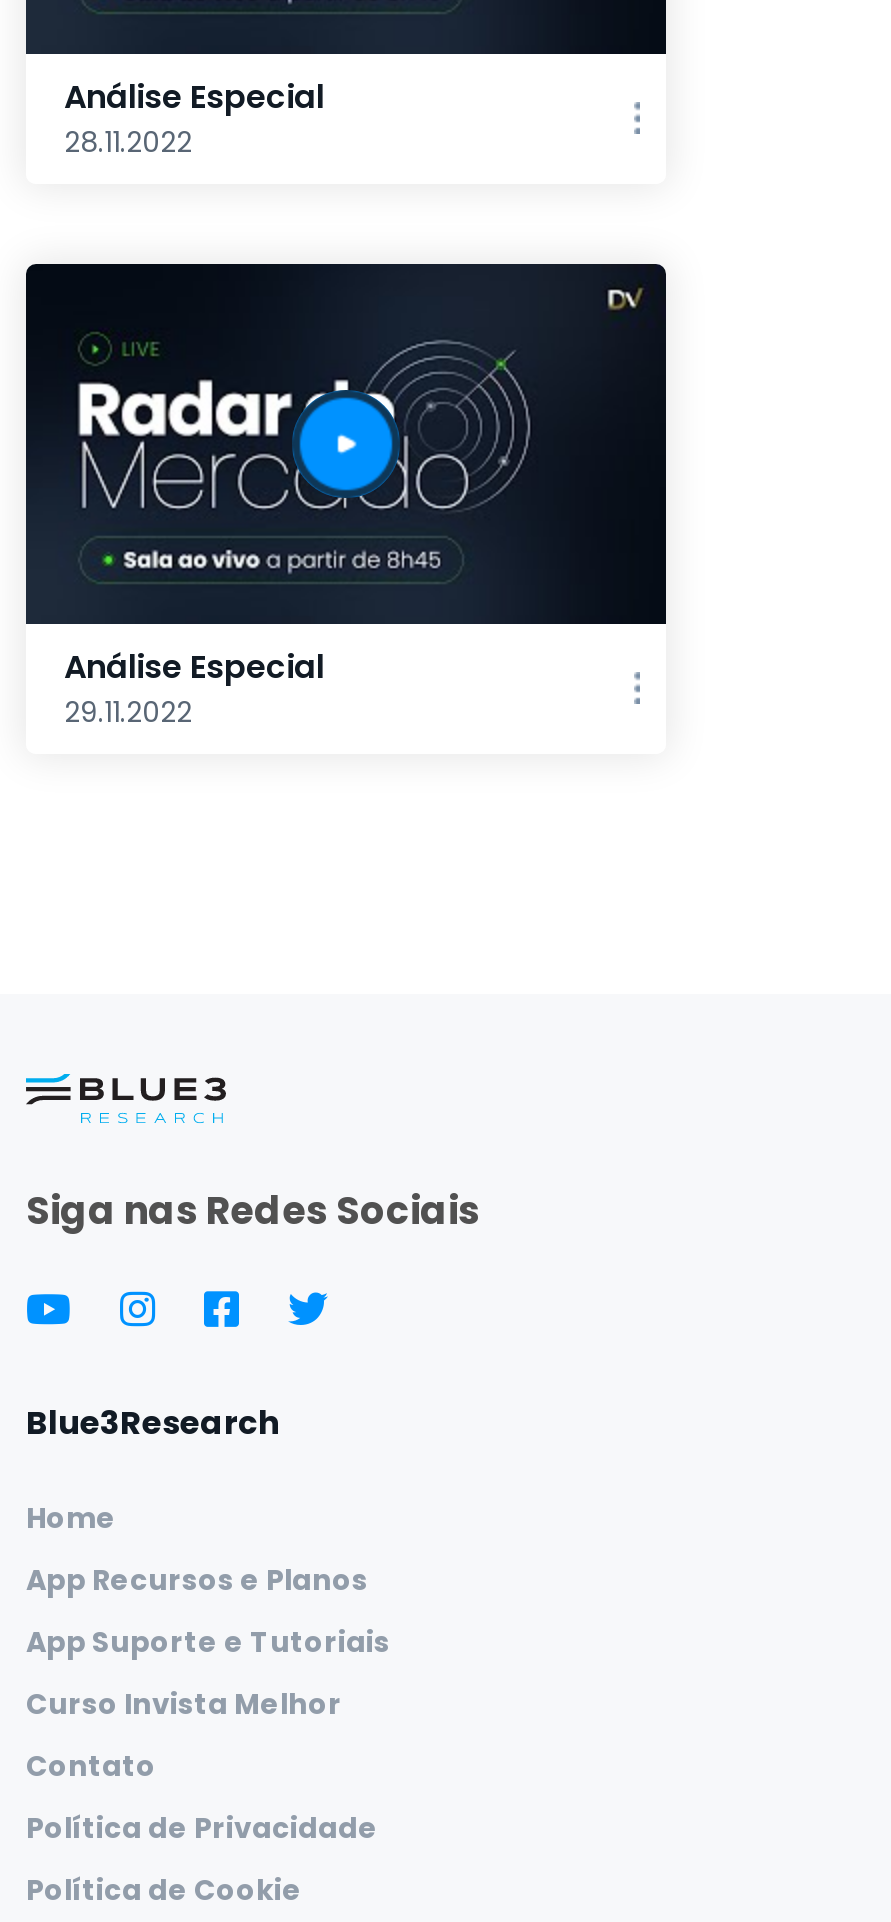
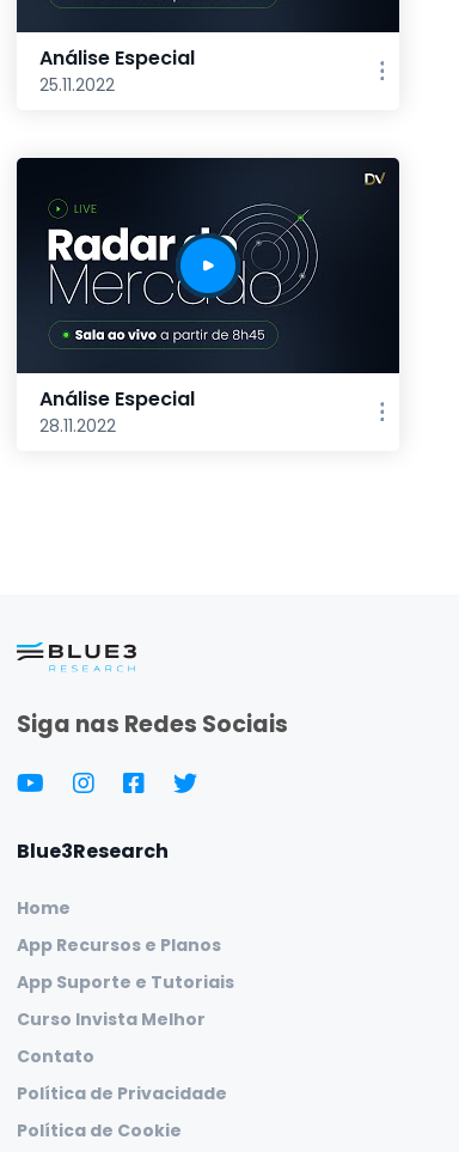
- 28.11.2022
+ 25.11.2022

- 29.11.2022
+ 28.11.2022
